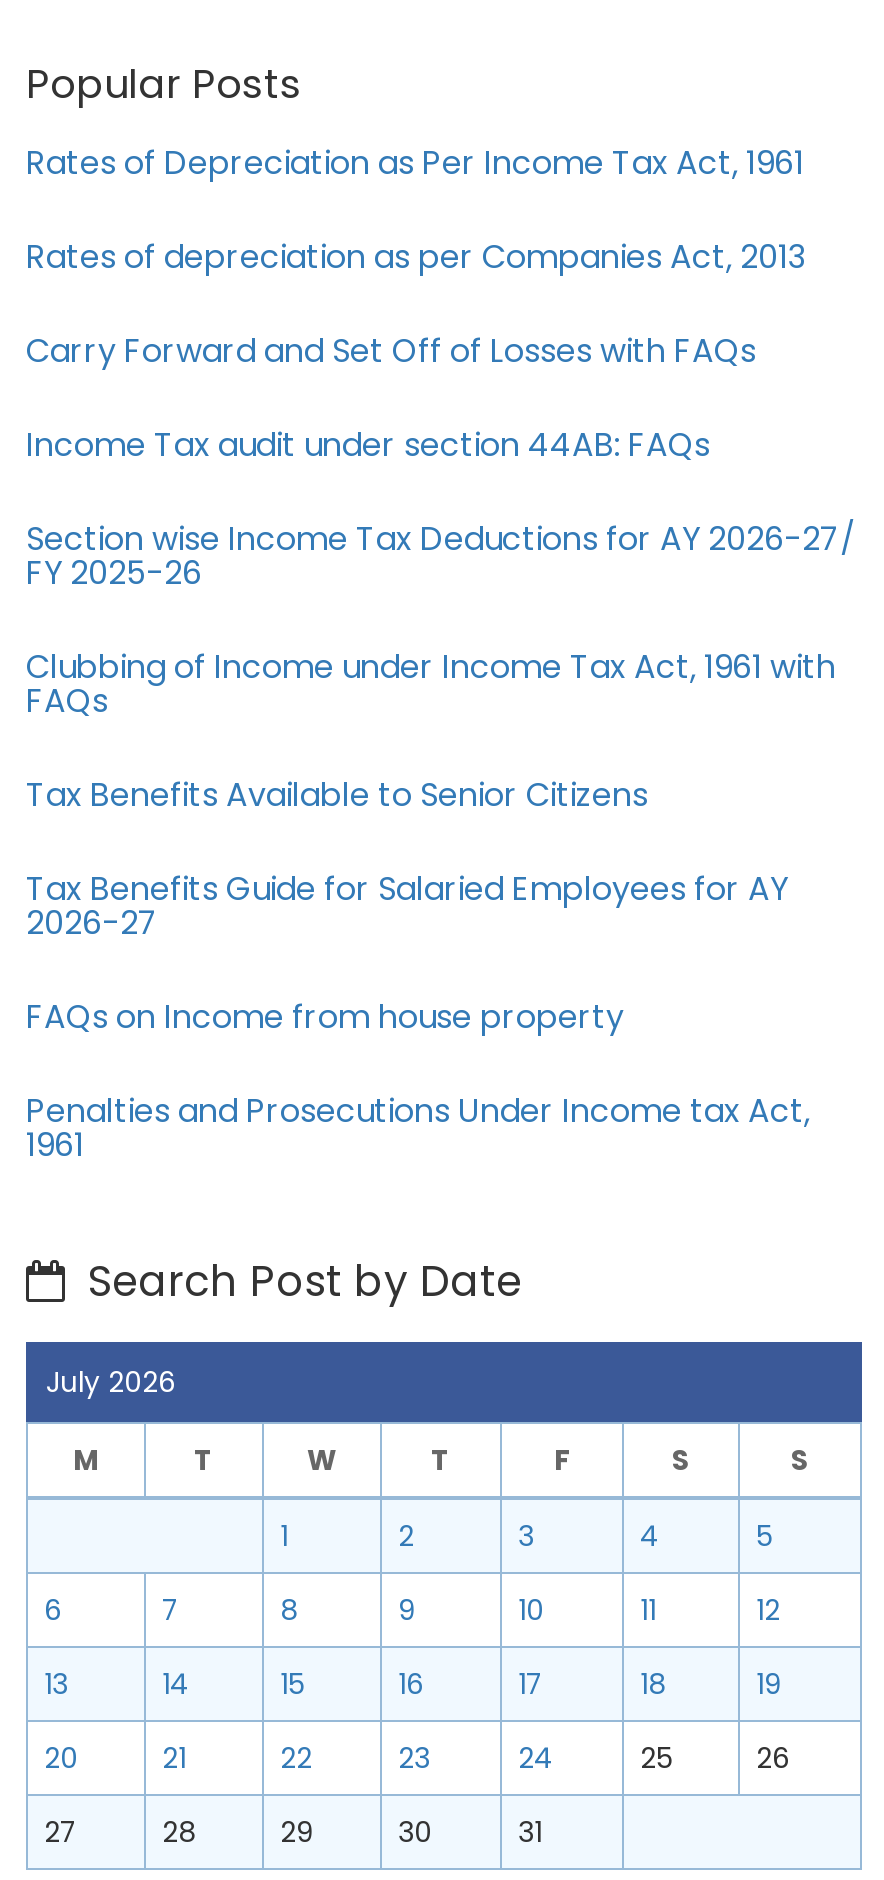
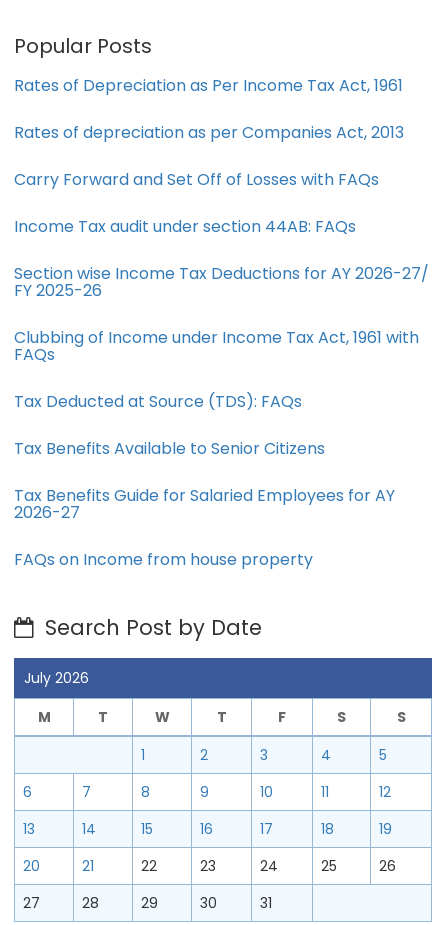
+ Tax Deducted at Source (TDS): FAQs

moved down: Tax Benefits Available to Senior Citizens | Tax Benefits Guide for Salaried Employees for AY | 2026-27 | FAQs on Income from house property

- Penalties and Prosecutions Under Income tax Act,
- 1961
